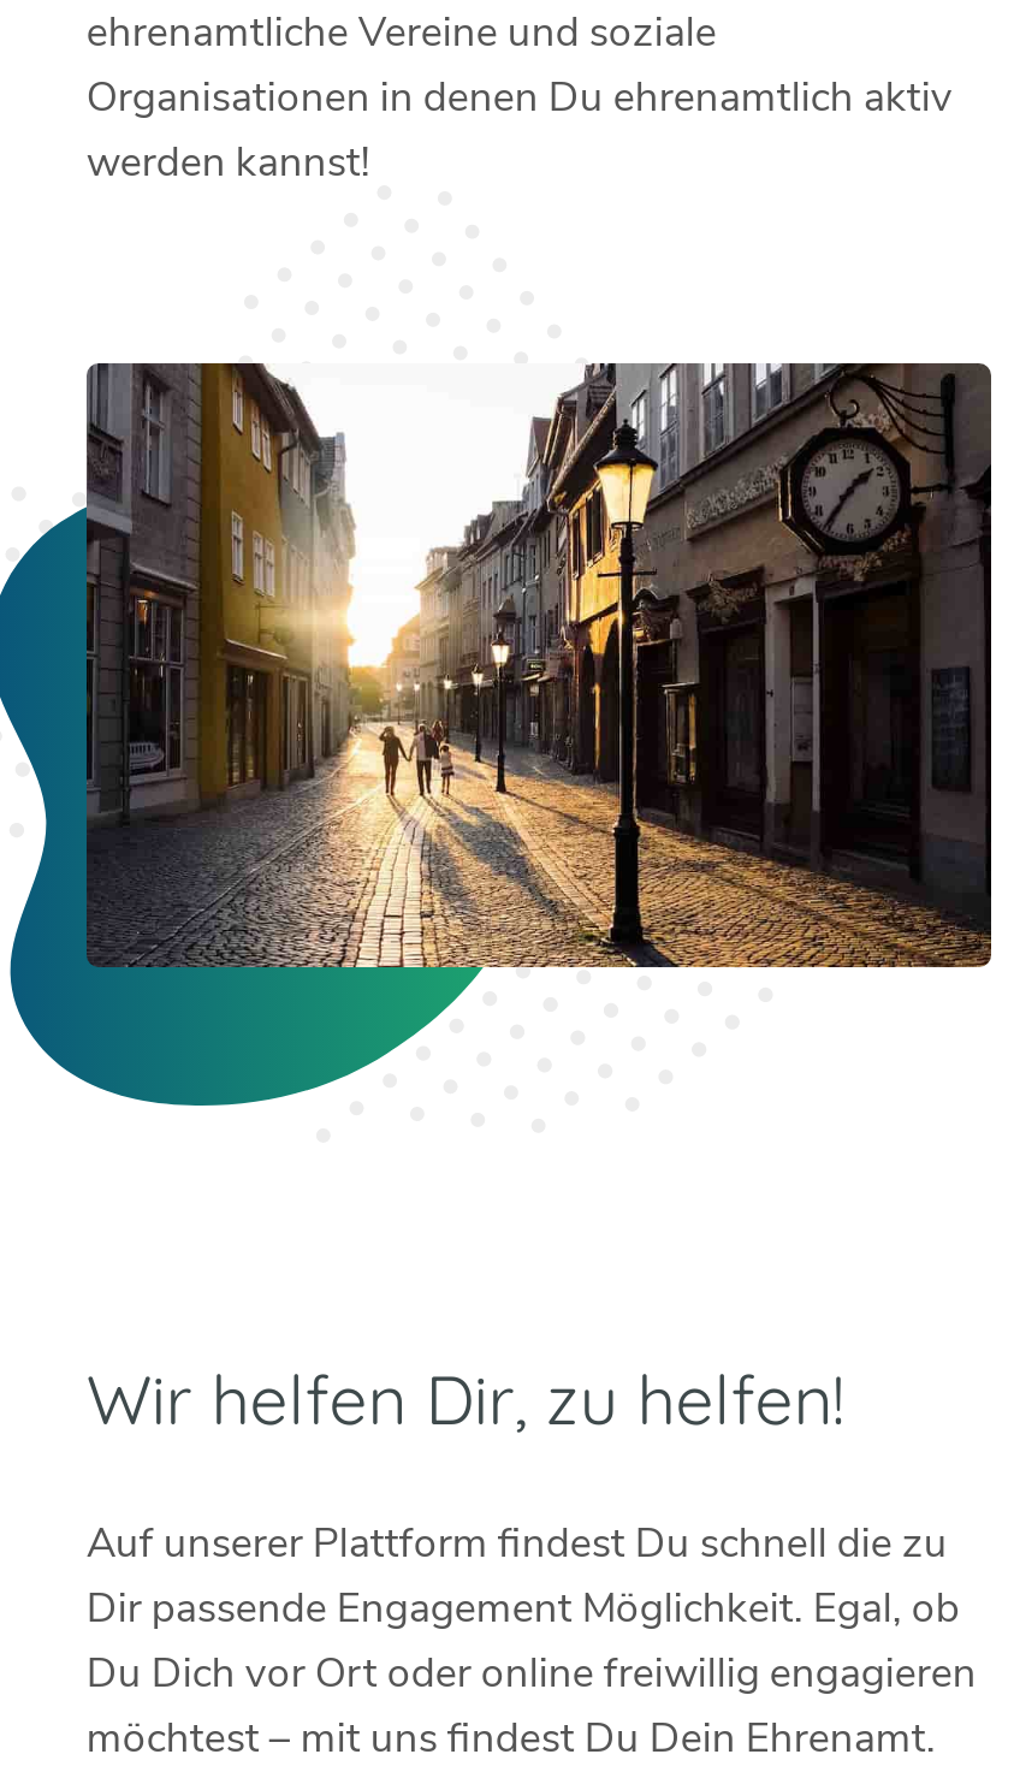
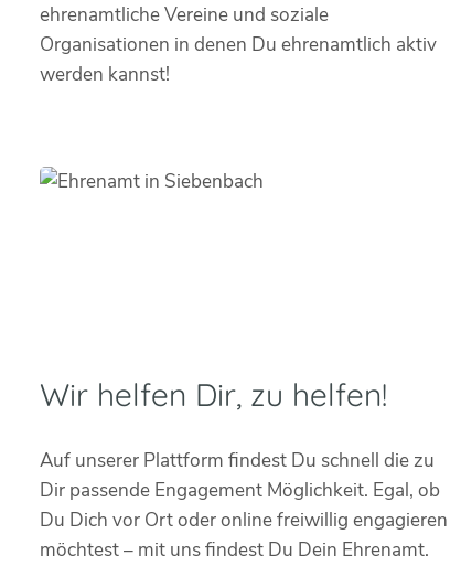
- [image]
